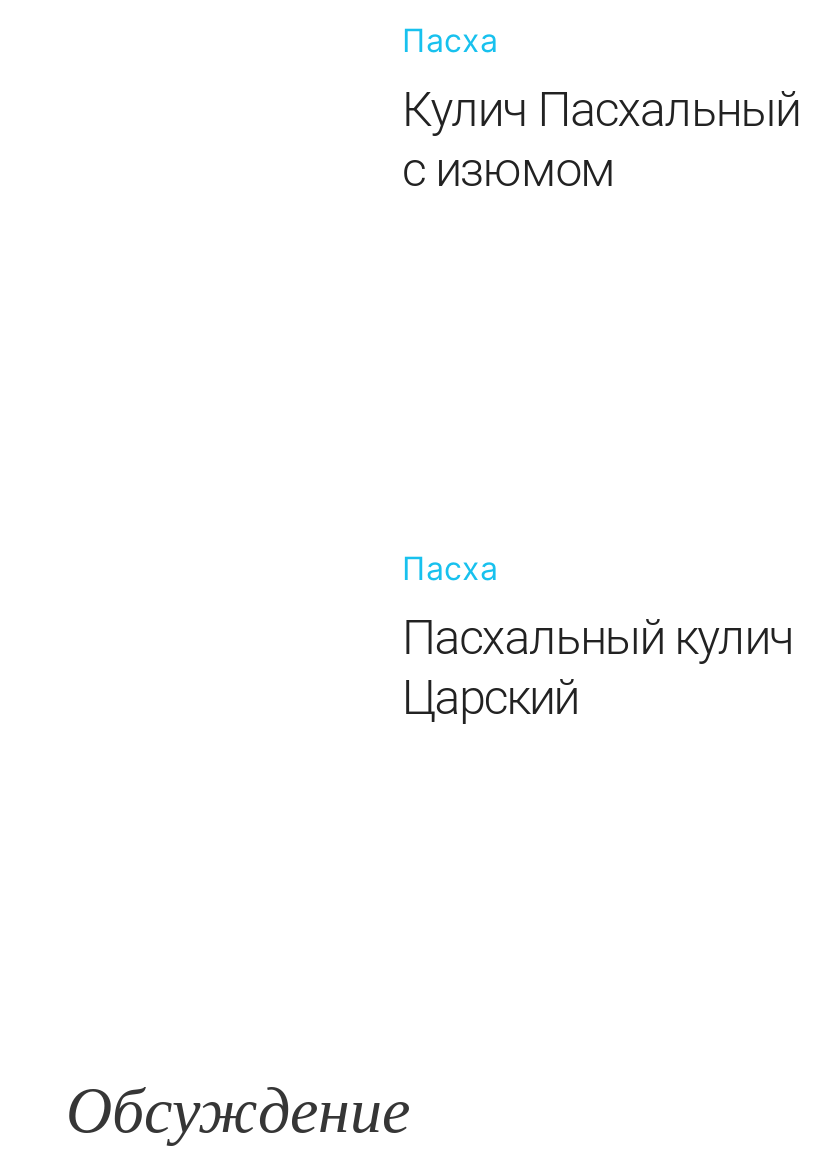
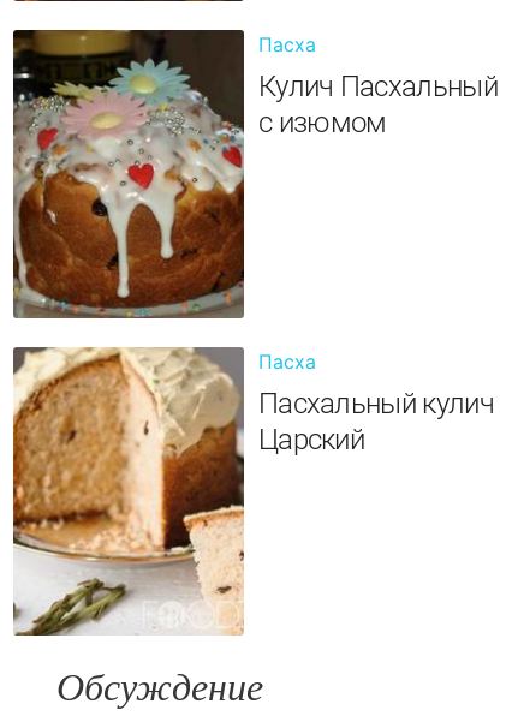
+ [image]

+ [image]
